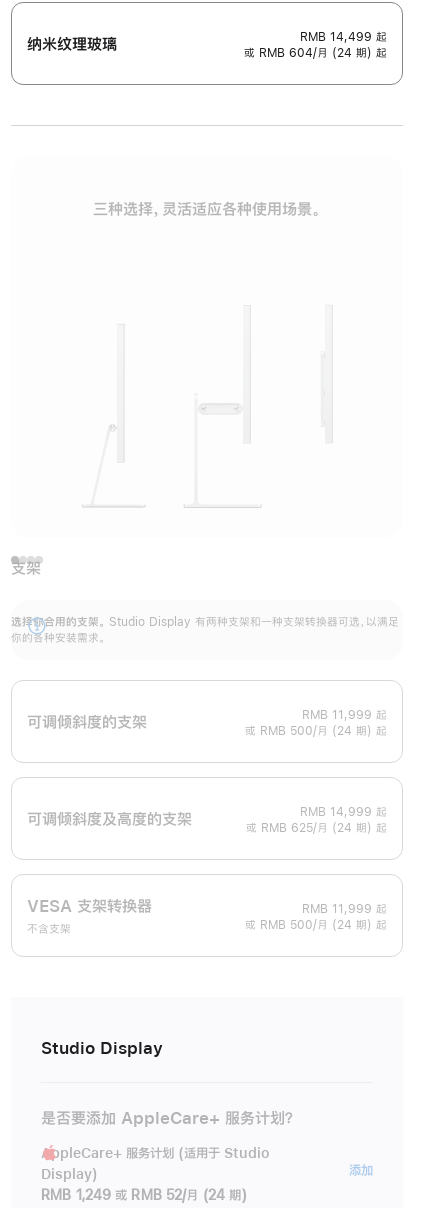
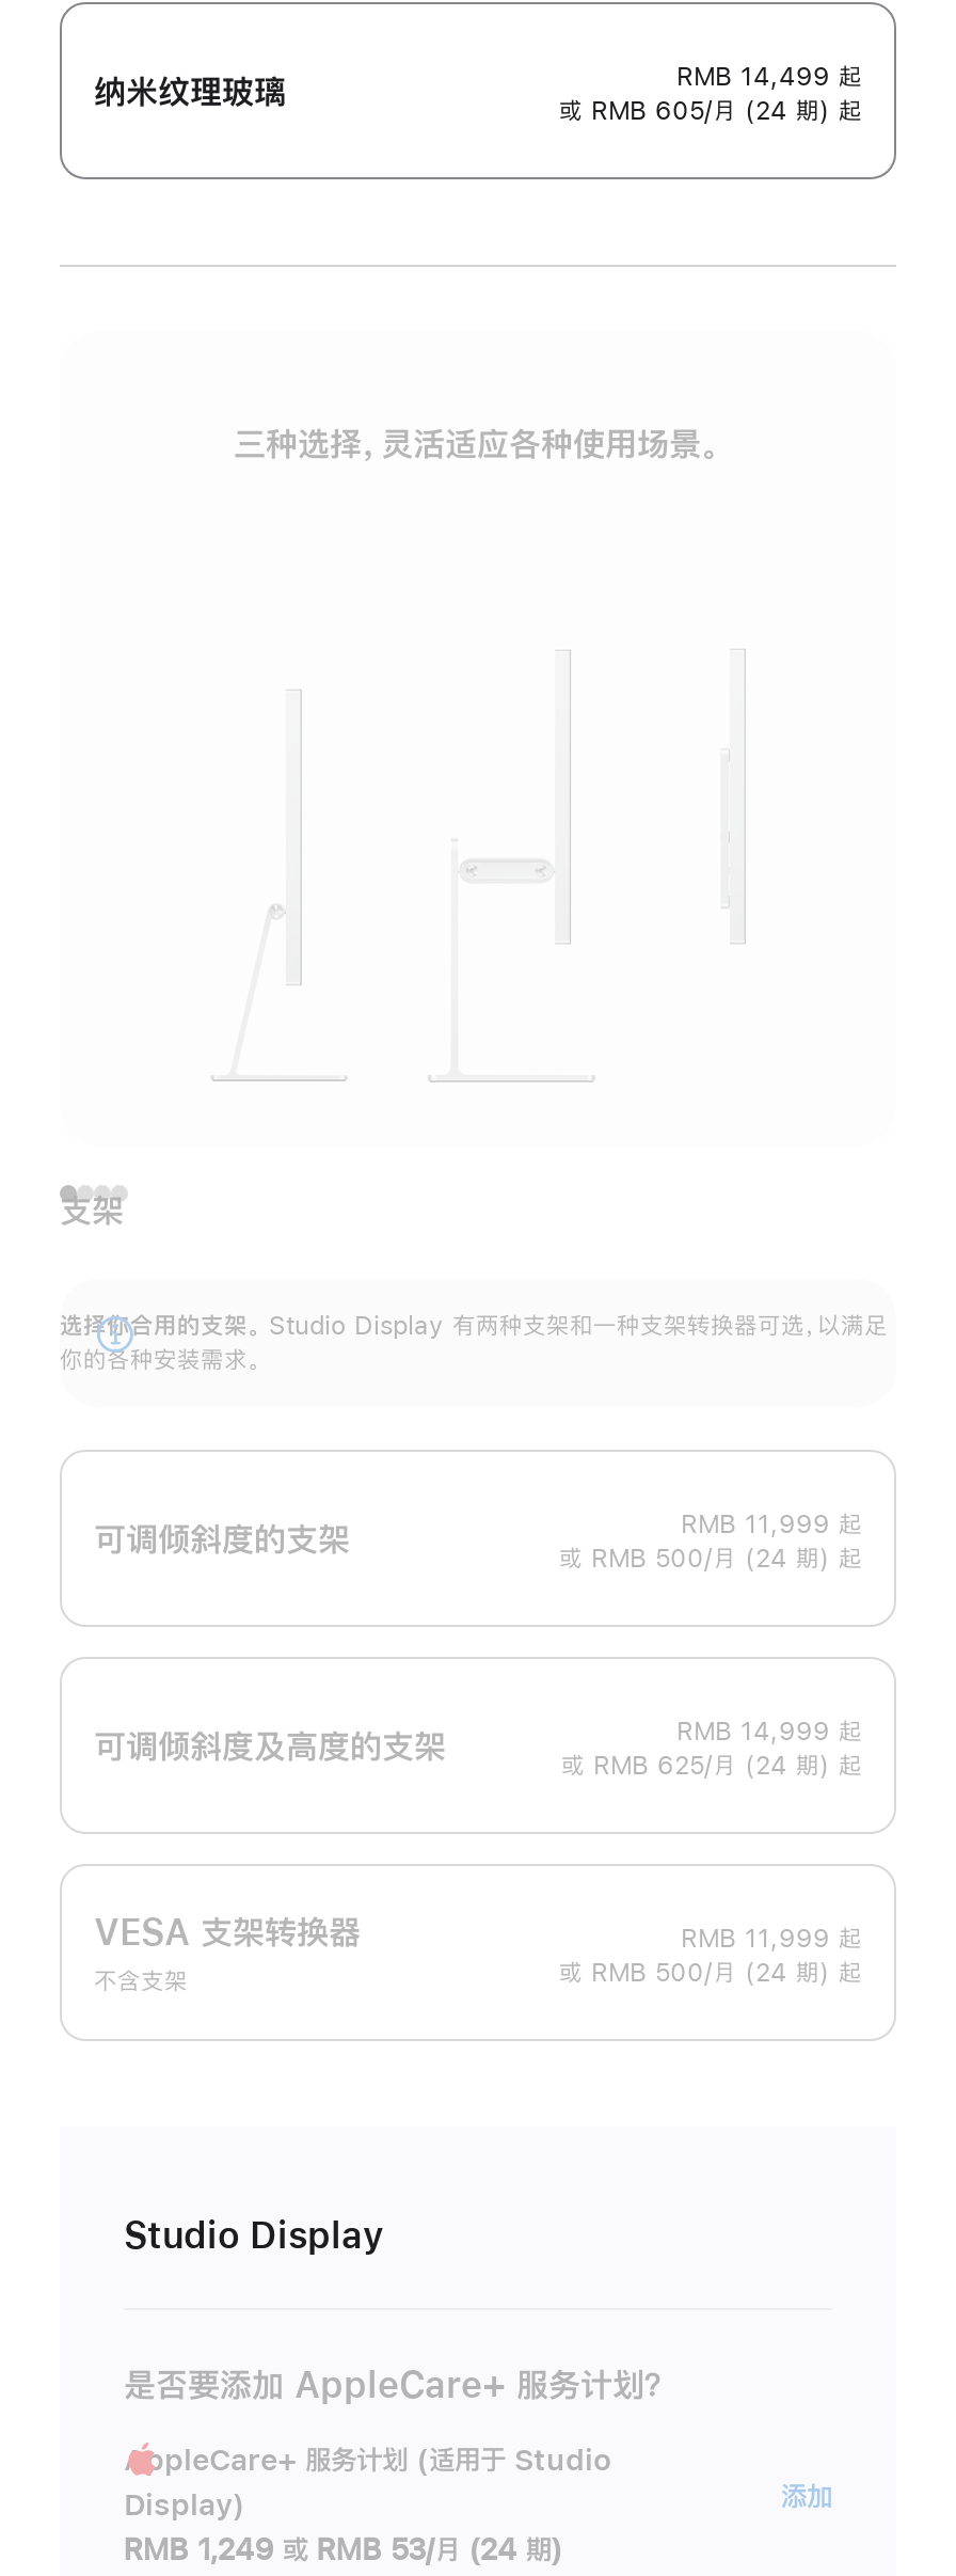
- 或 RMB 604/月 (24 期) 起
+ 或 RMB 605/月 (24 期) 起

- RMB 1,249 或 RMB 52/月 (24 期)
+ RMB 1,249 或 RMB 53/月 (24 期)
